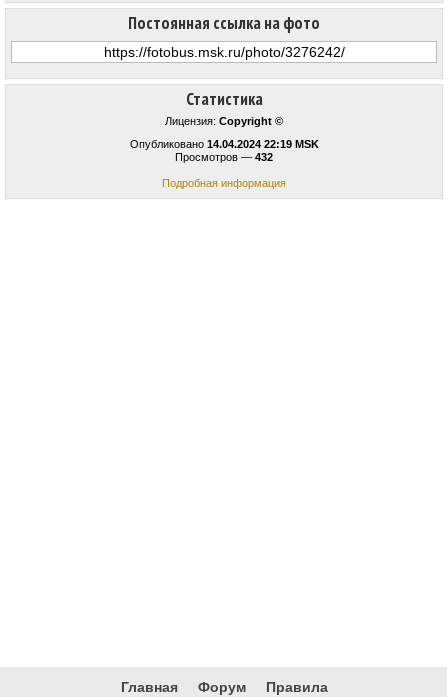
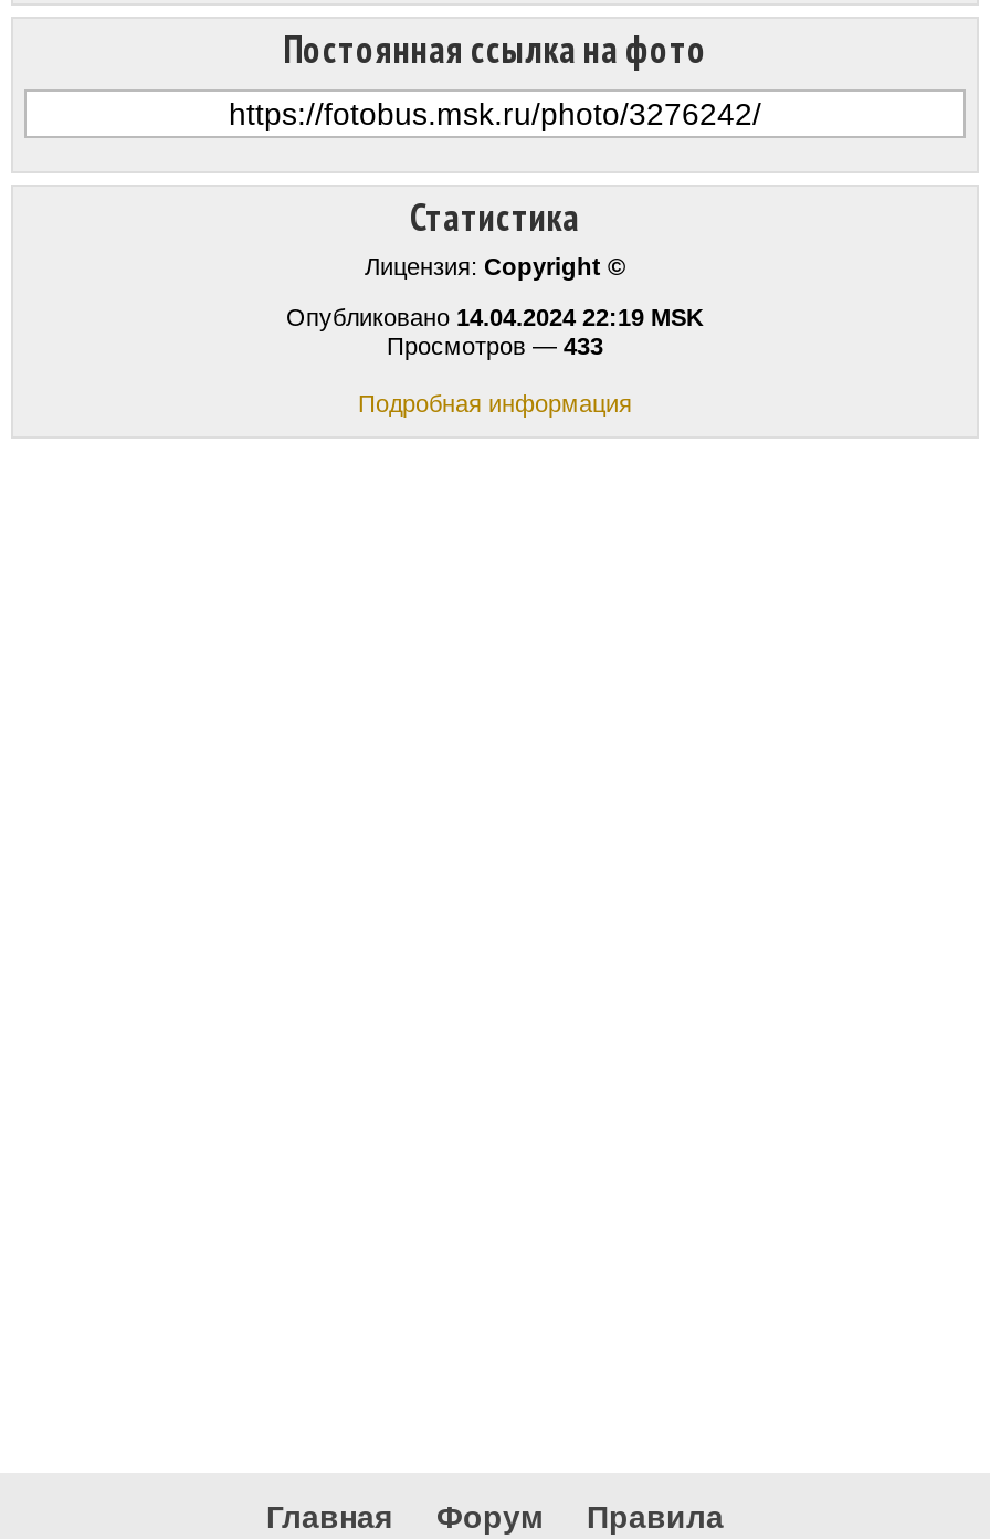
- Просмотров — 432
+ Просмотров — 433
